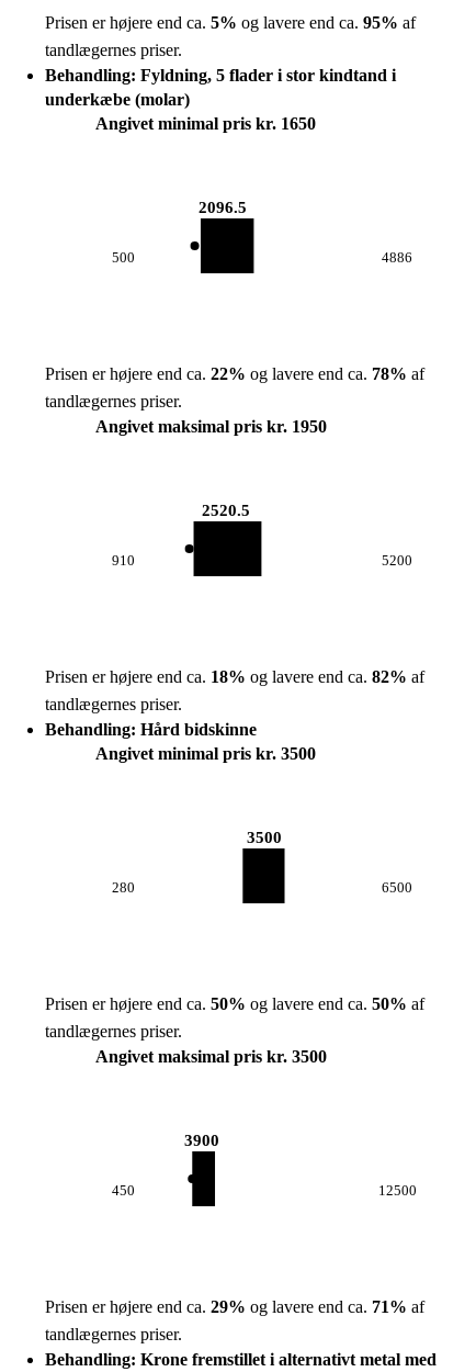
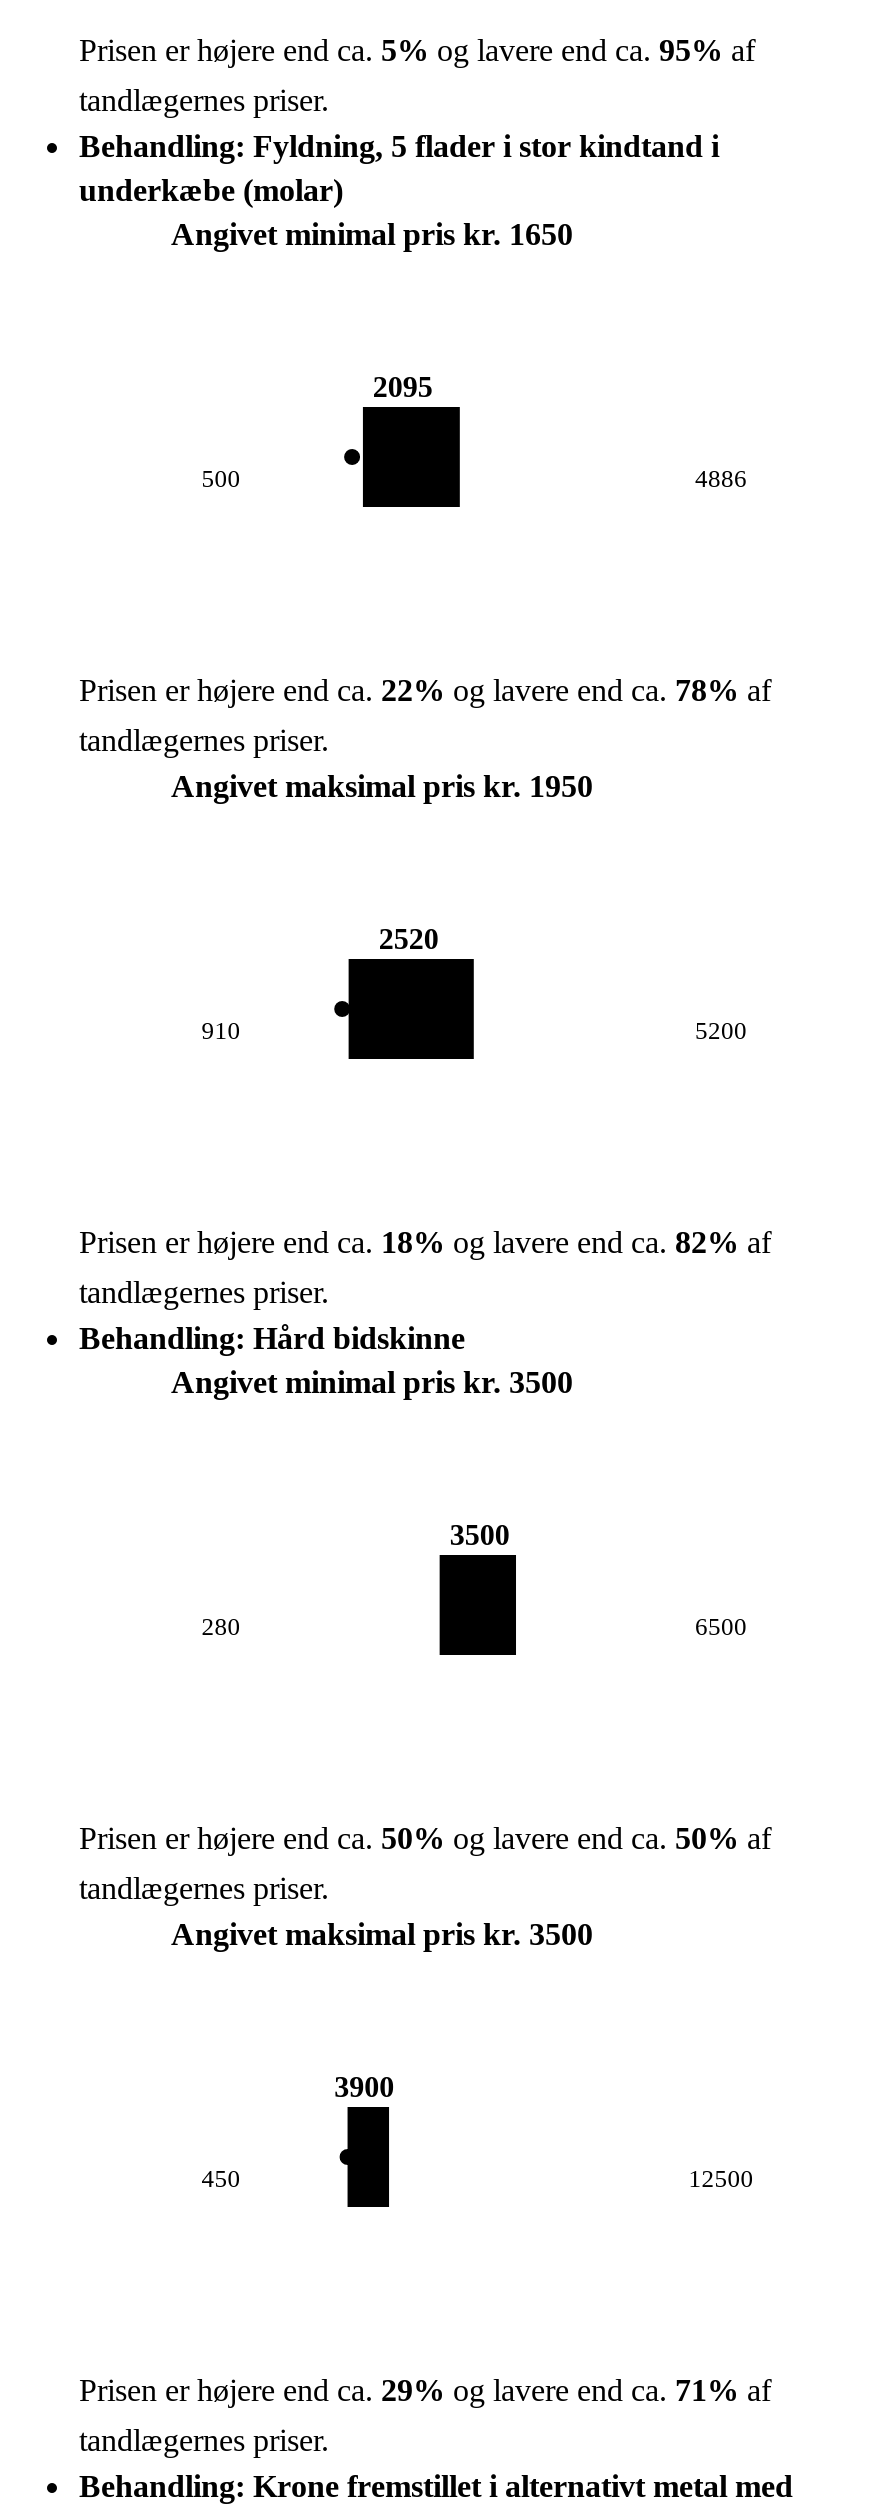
- 2096.5
+ 2095

- 2520.5
+ 2520
